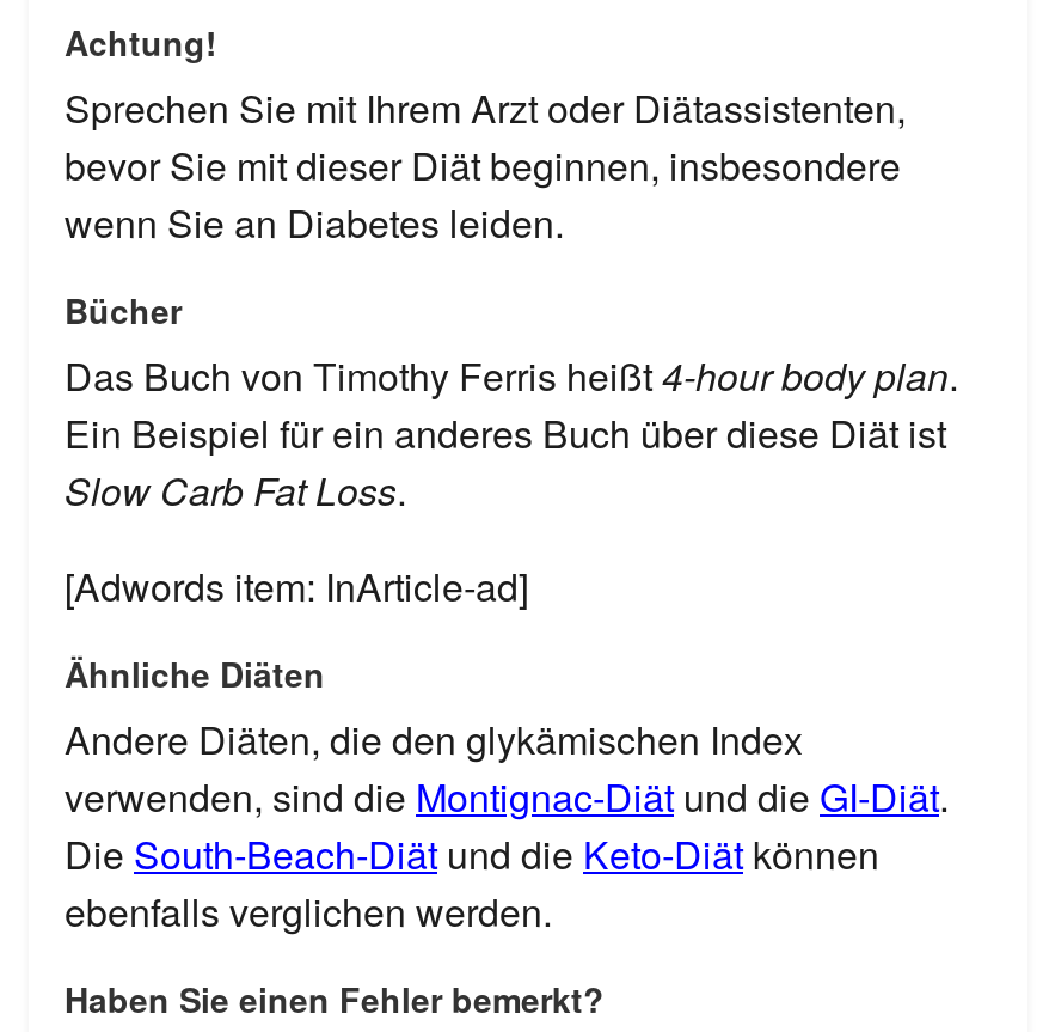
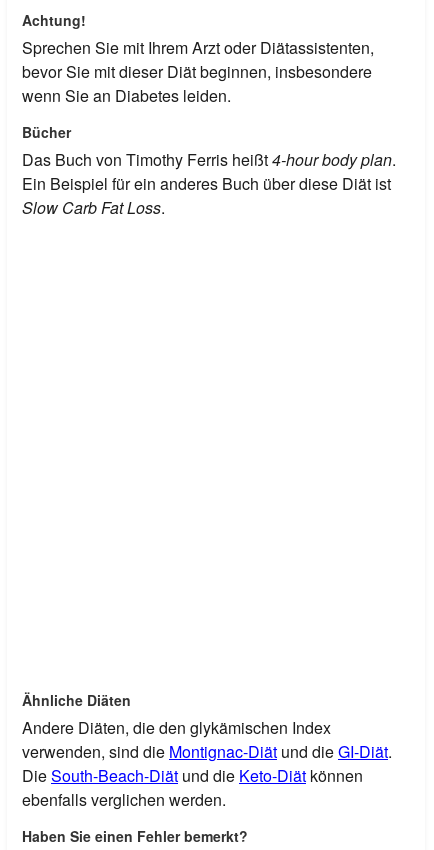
- [Adwords item: InArticle-ad]
